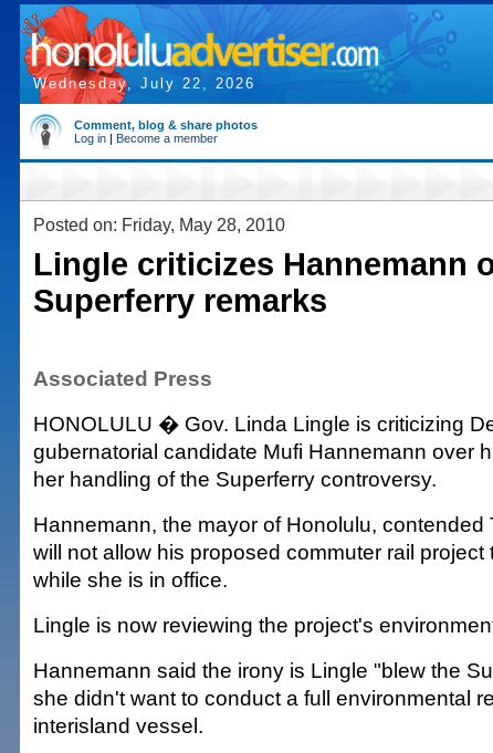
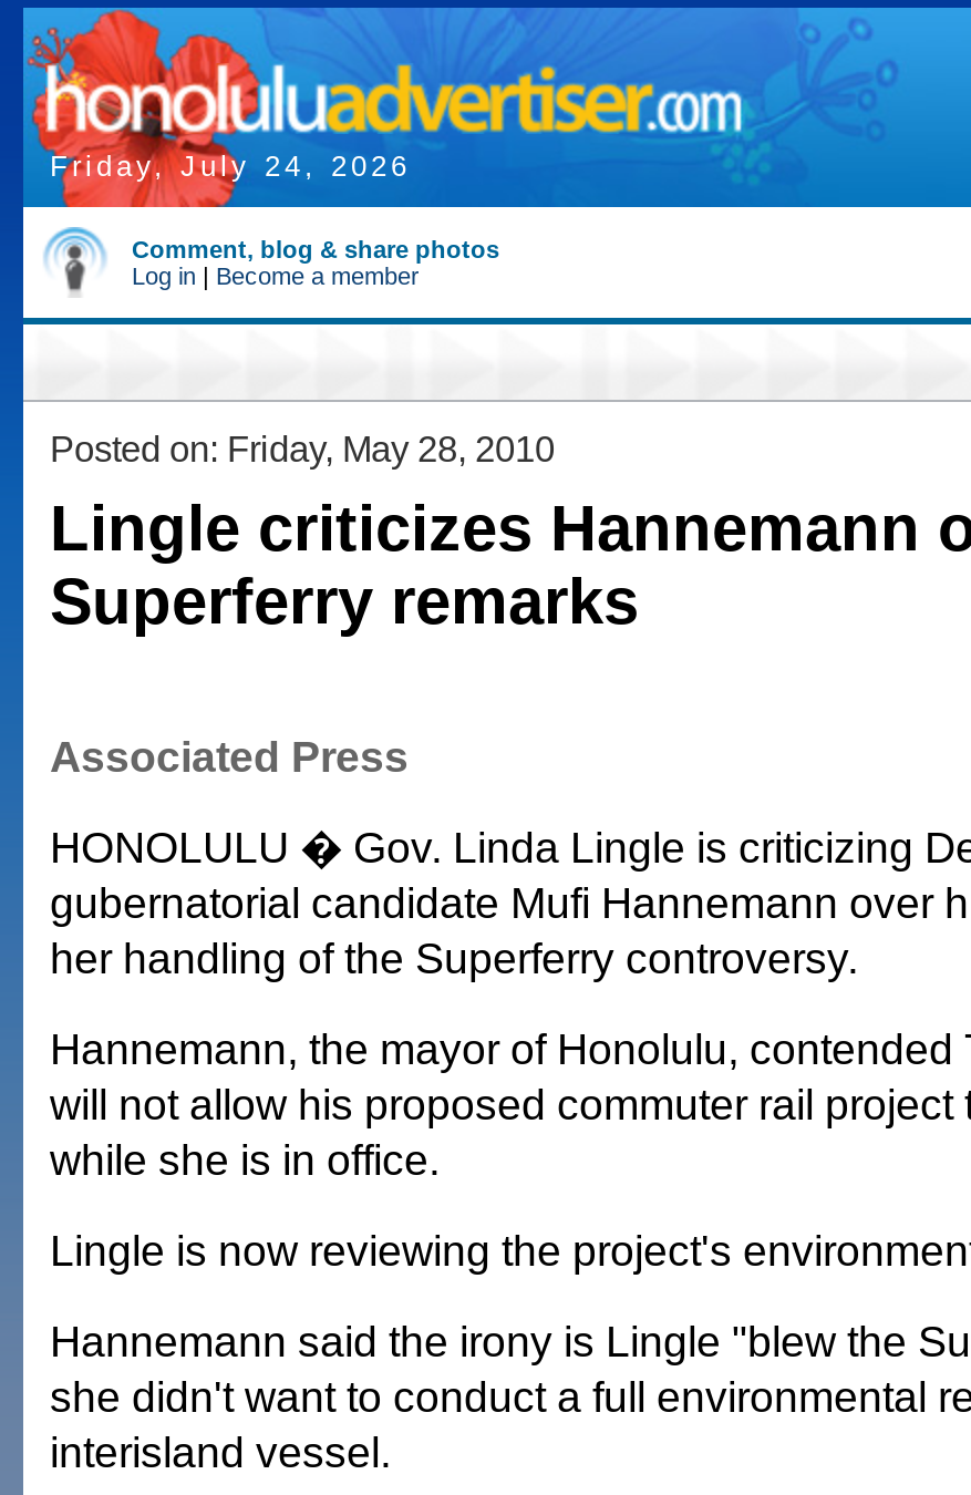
- Wednesday, July 22, 2026
+ Friday, July 24, 2026
